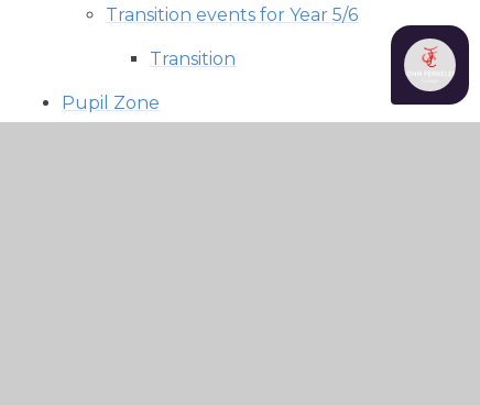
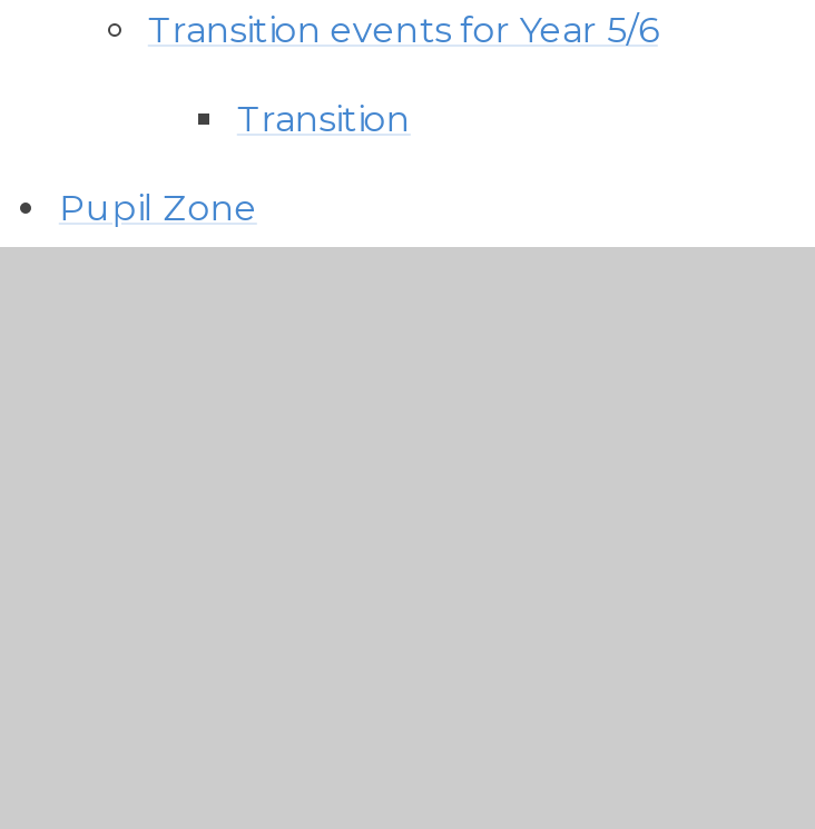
- [image]
